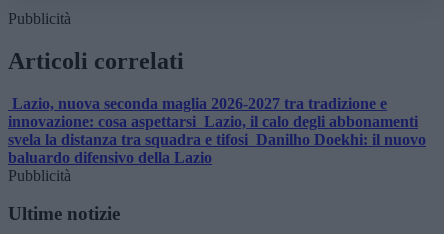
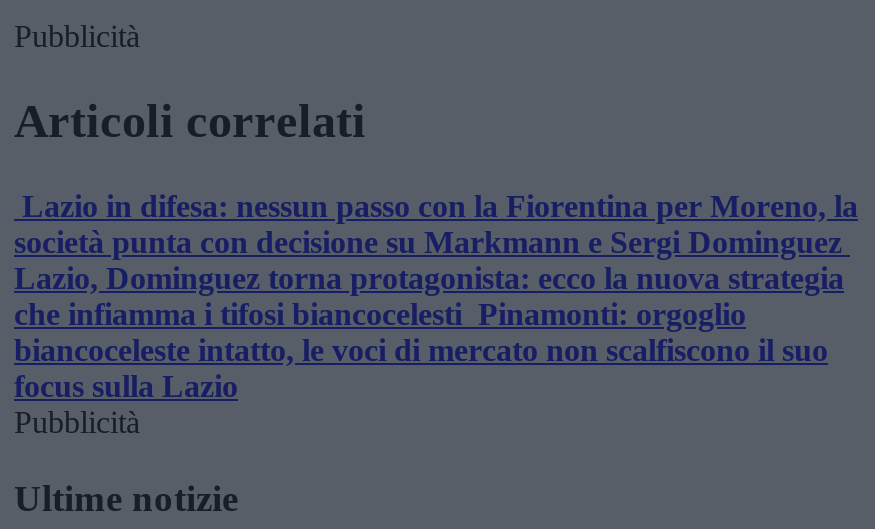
- Lazio, nuova seconda maglia 2026-2027 tra tradizione e
- innovazione: cosa aspettarsi Lazio, il calo degli abbonamenti
- svela la distanza tra squadra e tifosi Danilho Doekhi: il nuovo
- baluardo difensivo della Lazio
+ Lazio in difesa: nessun passo con la Fiorentina per Moreno, la
+ società punta con decisione su Markmann e Sergi Dominguez
+ Lazio, Dominguez torna protagonista: ecco la nuova strategia
+ che infiamma i tifosi biancocelesti Pinamonti: orgoglio
+ biancoceleste intatto, le voci di mercato non scalfiscono il suo
+ focus sulla Lazio
